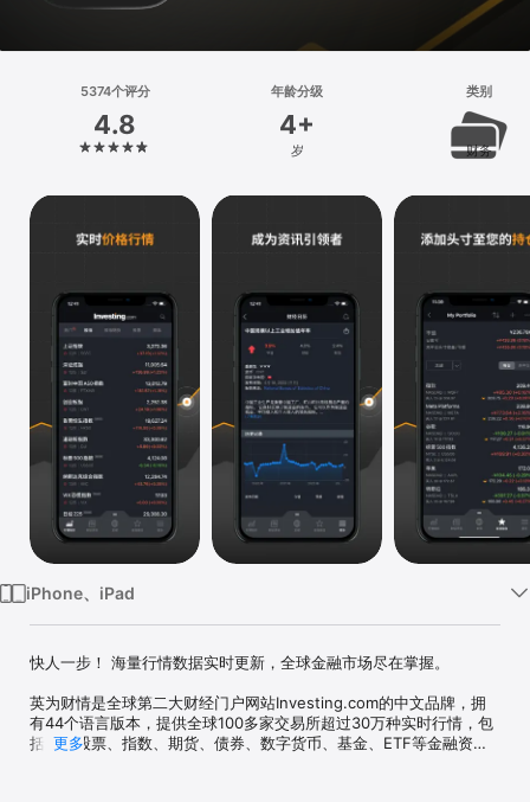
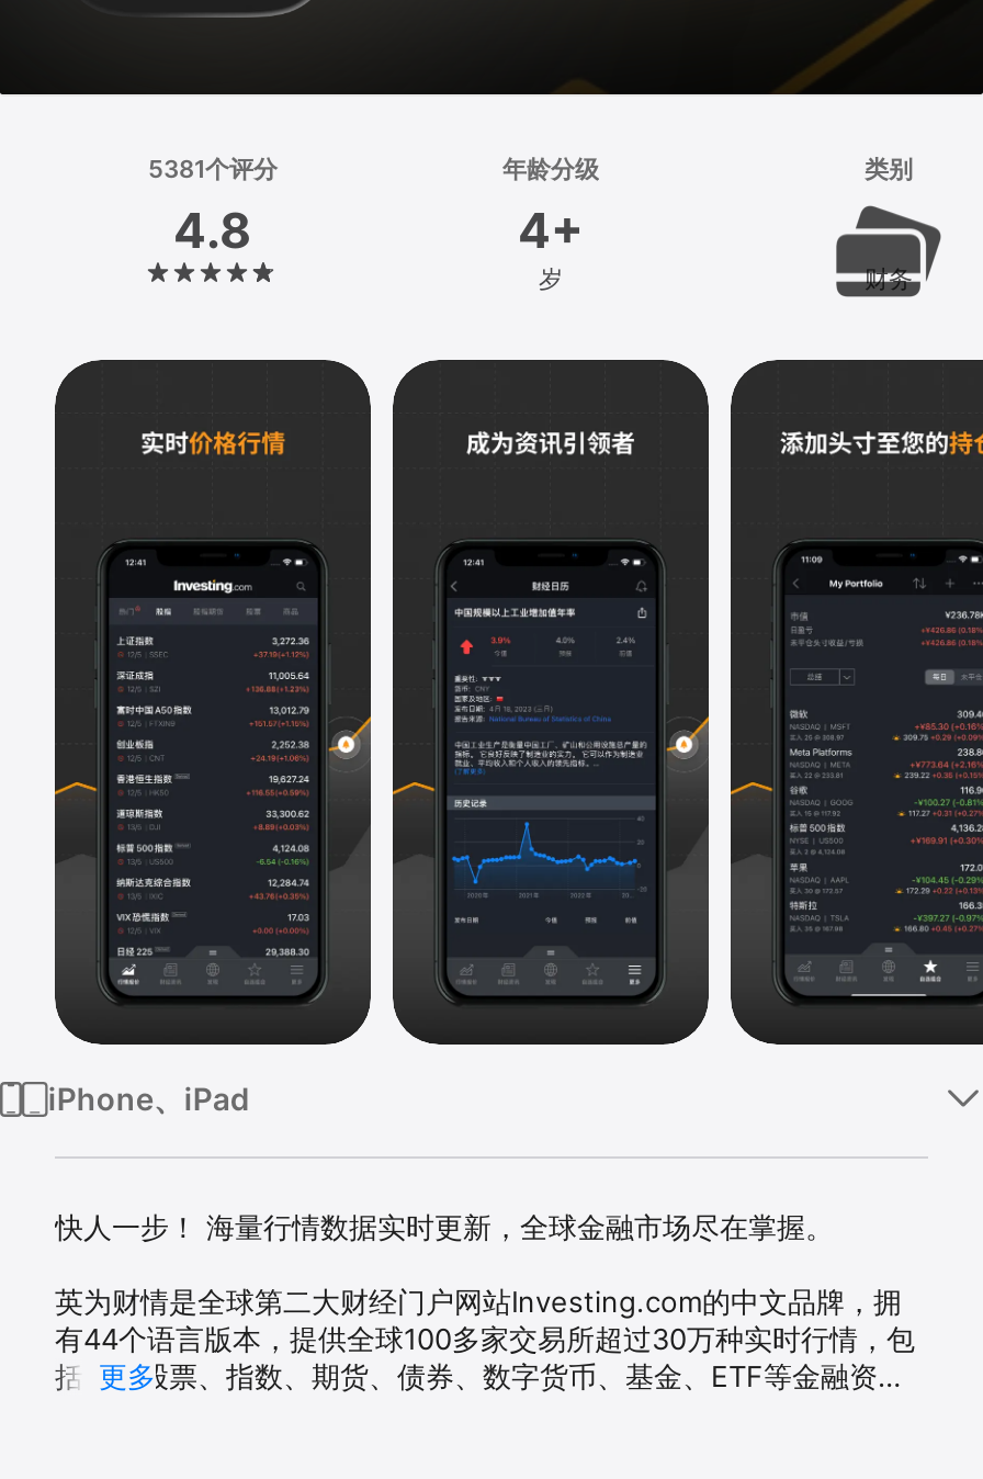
- 5374个评分
+ 5381个评分
